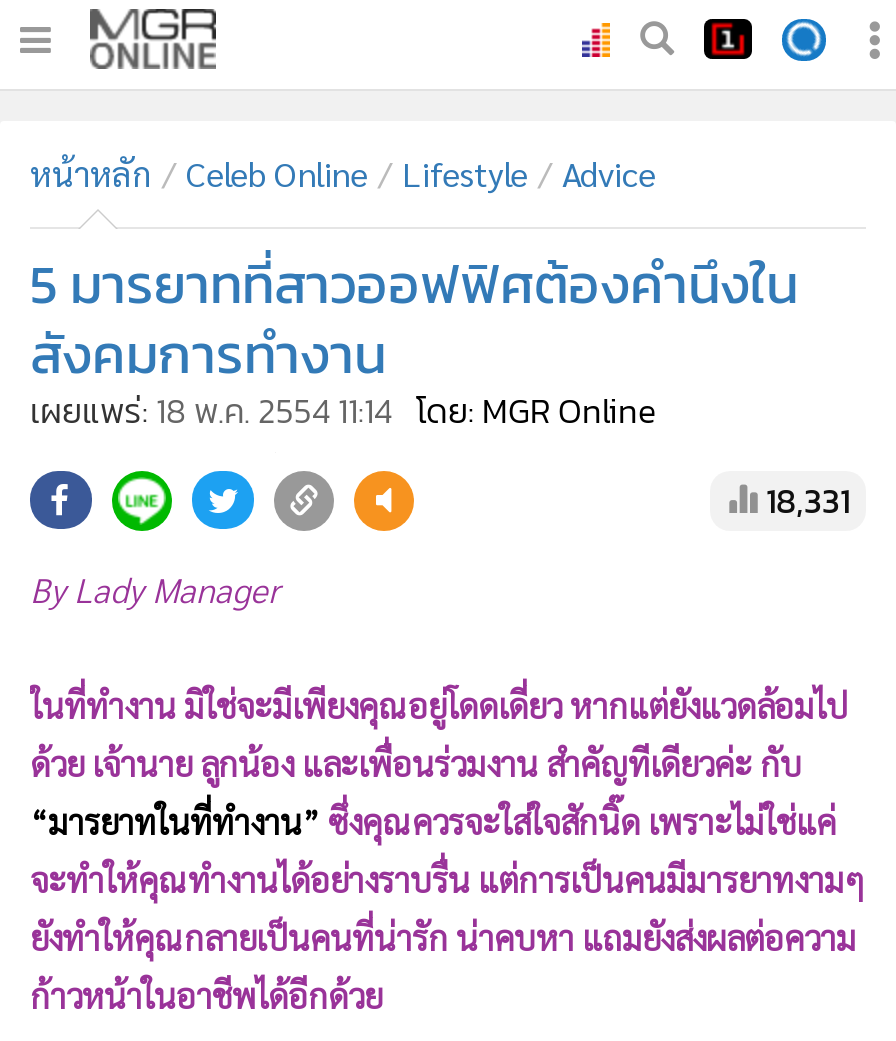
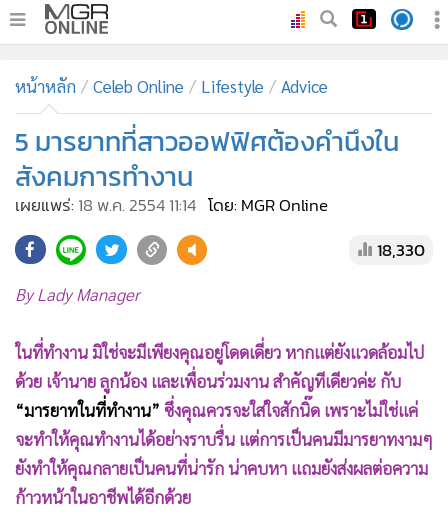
- 18,331
+ 18,330
